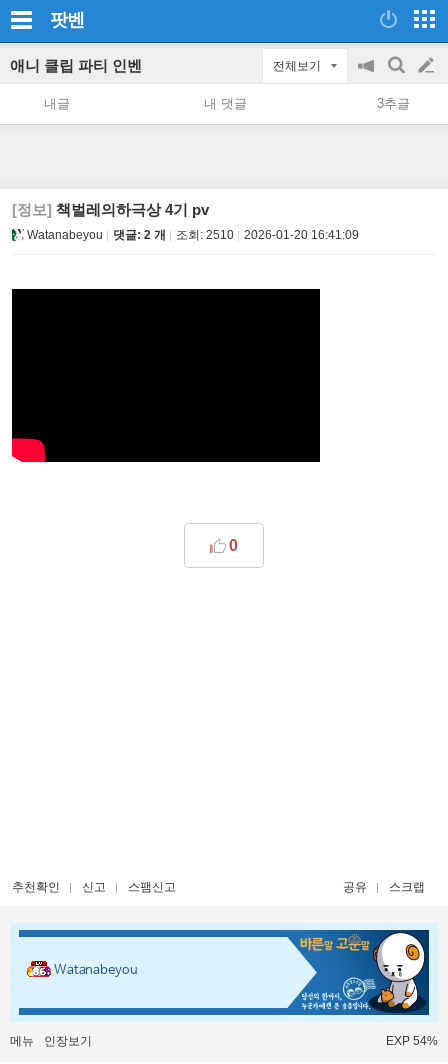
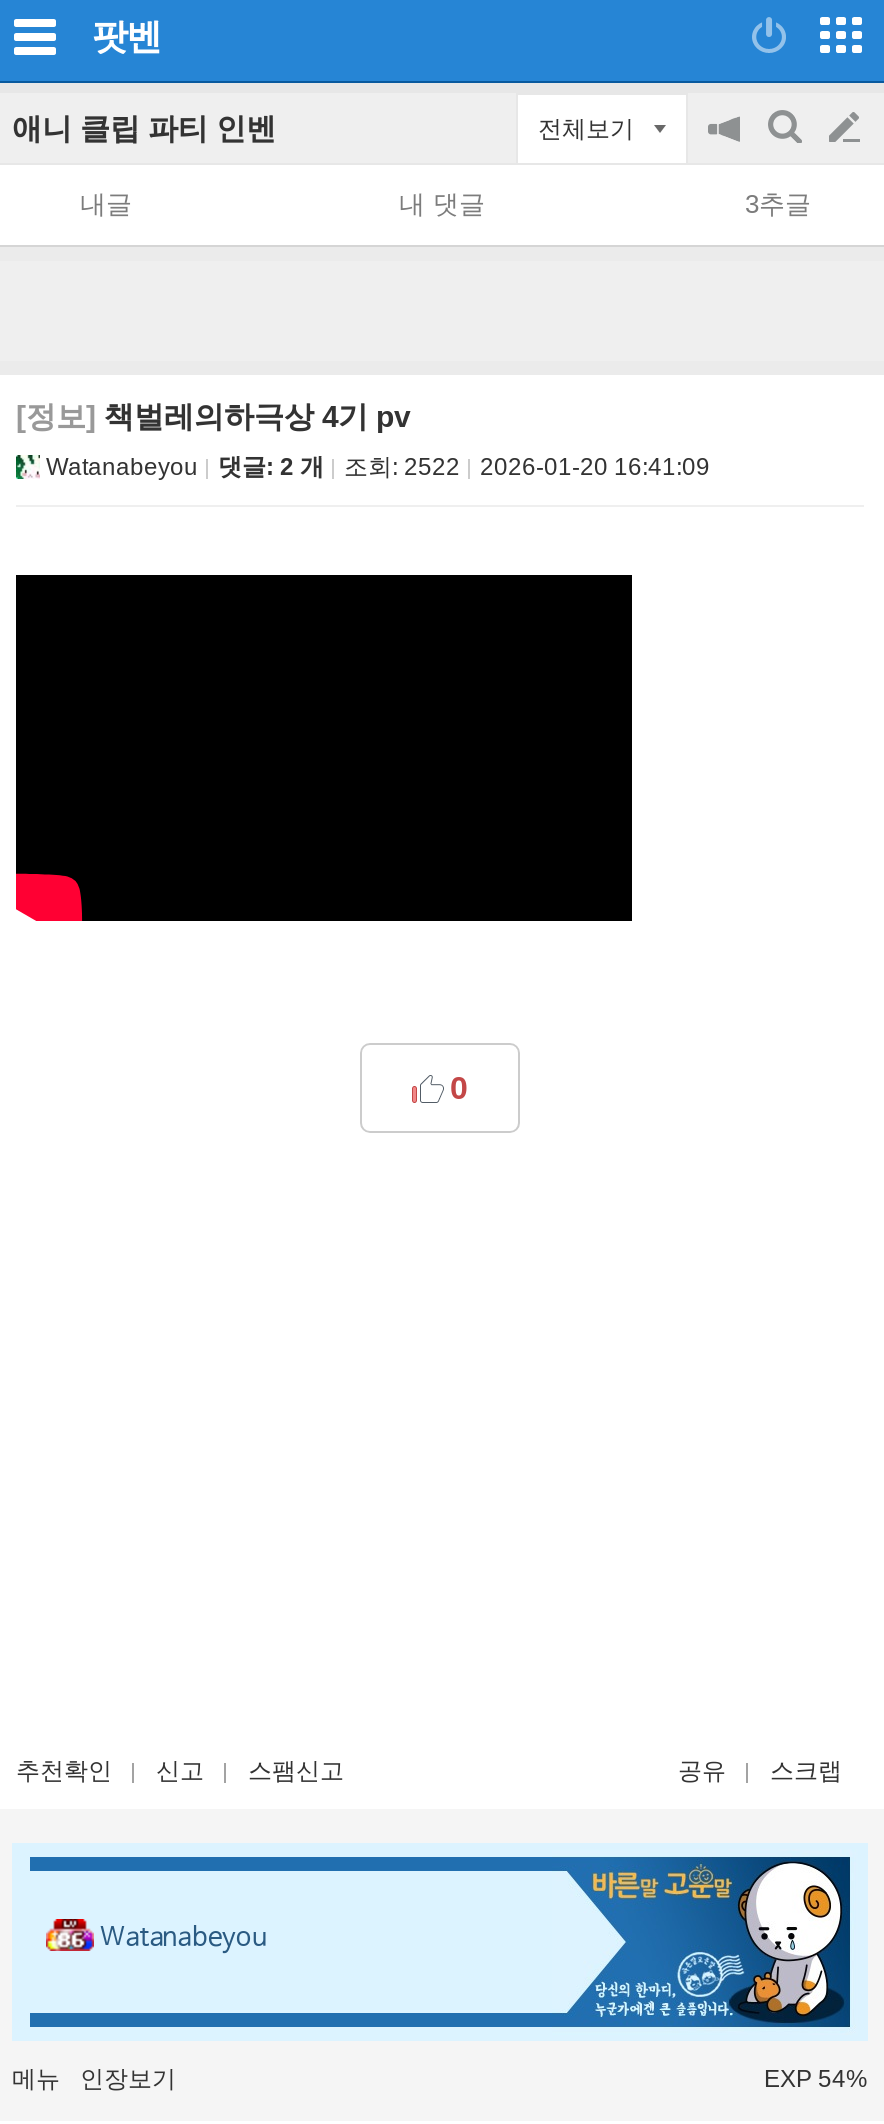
- Watanabeyou 댓글: 2 개 조회: 2510 2026-01-20 16:41:09
+ Watanabeyou 댓글: 2 개 조회: 2522 2026-01-20 16:41:09
